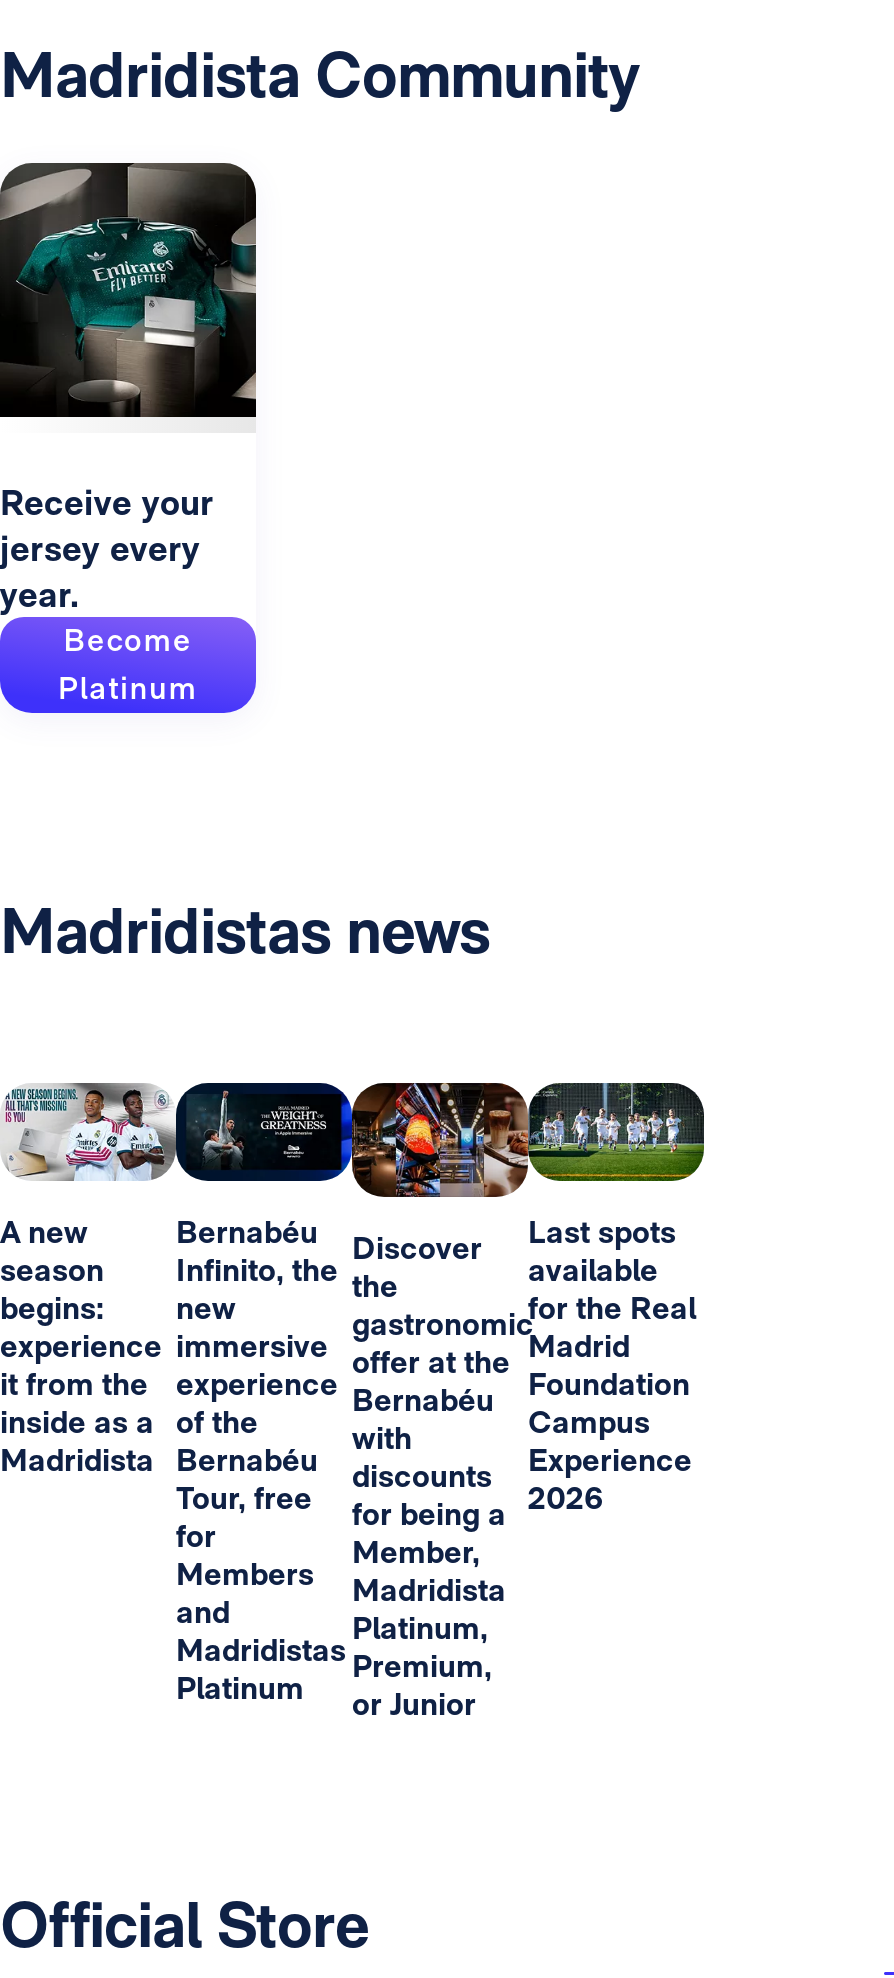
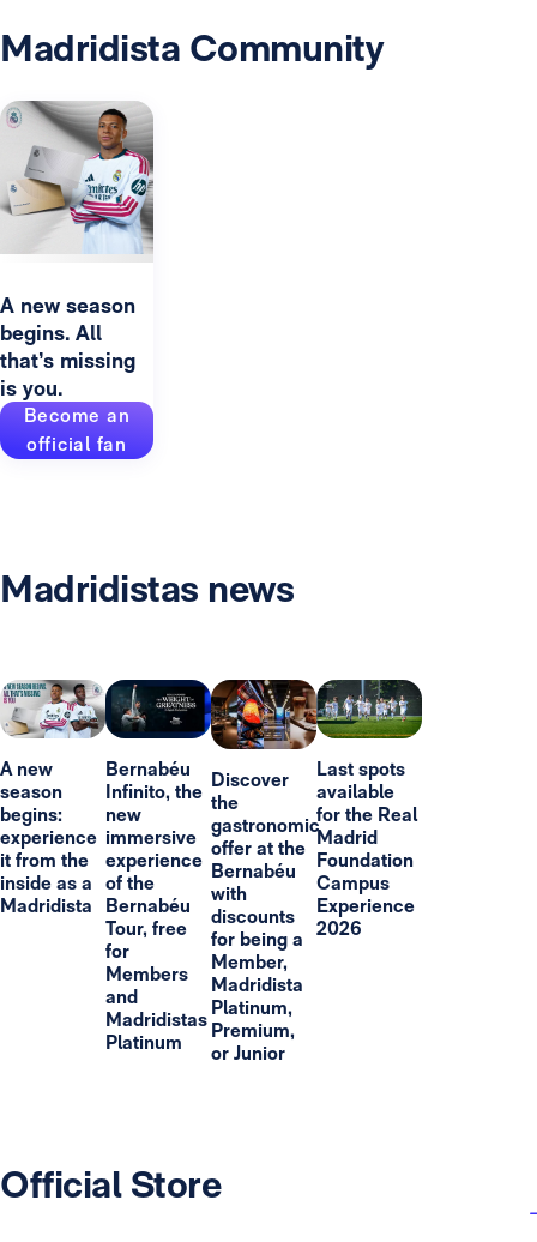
- [image]
- Receive your
- jersey every
- year.
- Become
- Platinum
+ [image]
+ A new season
+ begins. All
+ that’s missing
+ is you.
+ Become an
+ official fan
